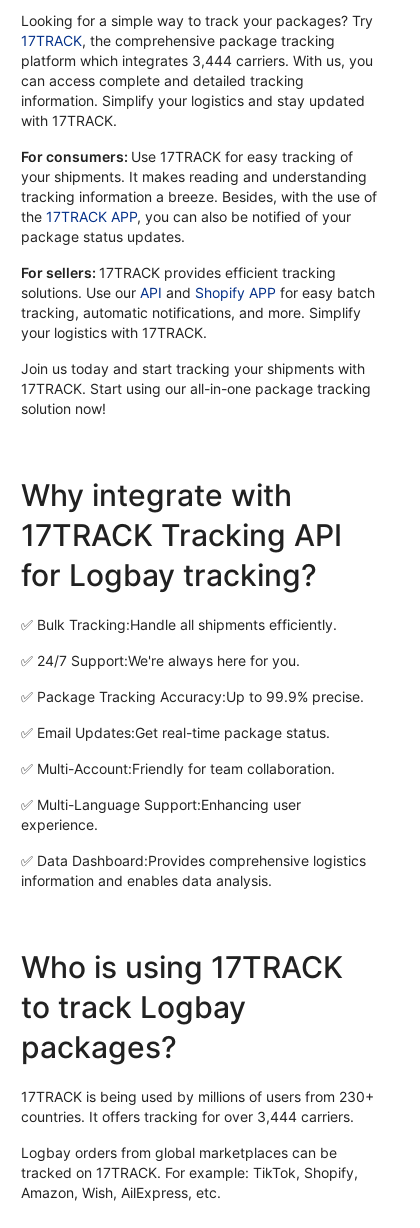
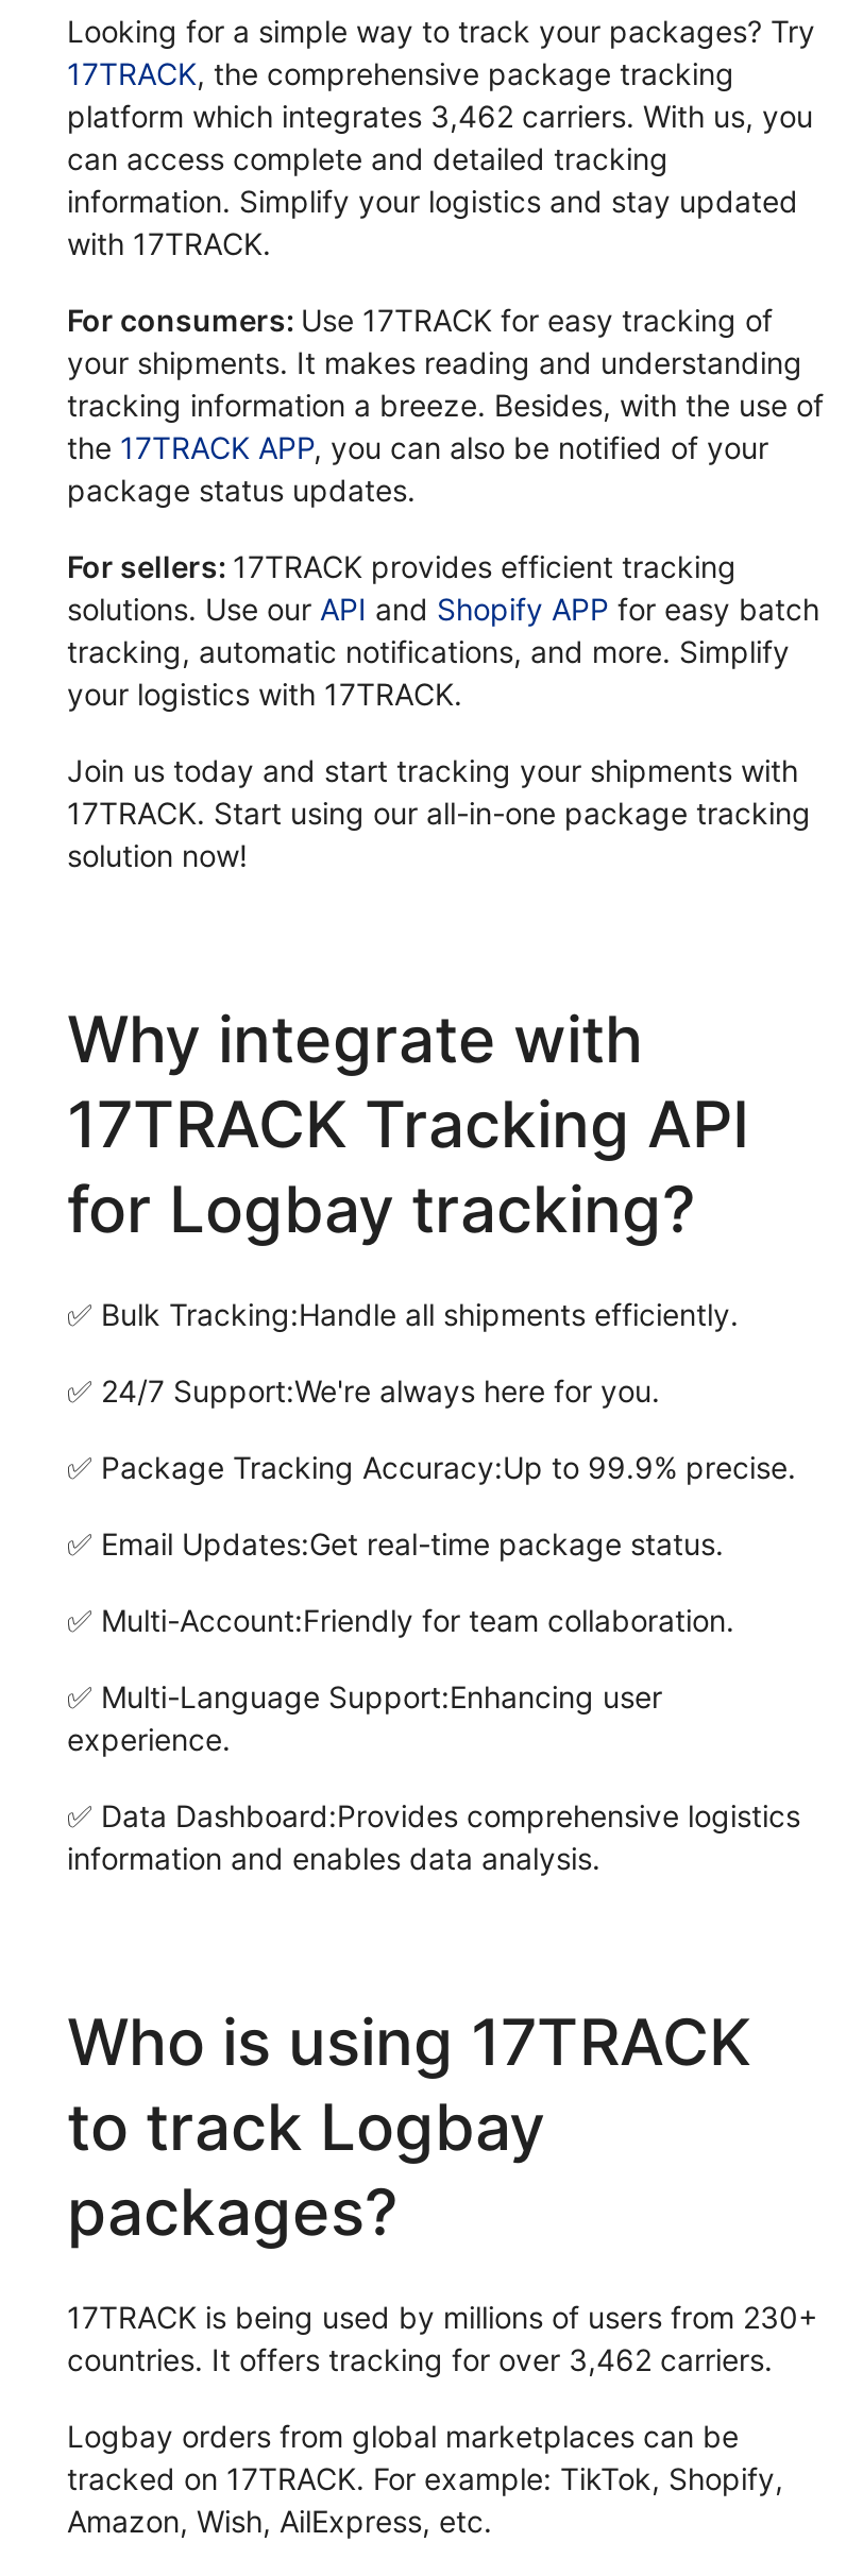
- platform which integrates 3,444 carriers. With us, you
+ platform which integrates 3,462 carriers. With us, you

- countries. It offers tracking for over 3,444 carriers.
+ countries. It offers tracking for over 3,462 carriers.
